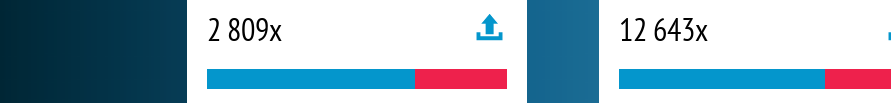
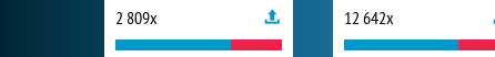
- 12 643x
+ 12 642x
